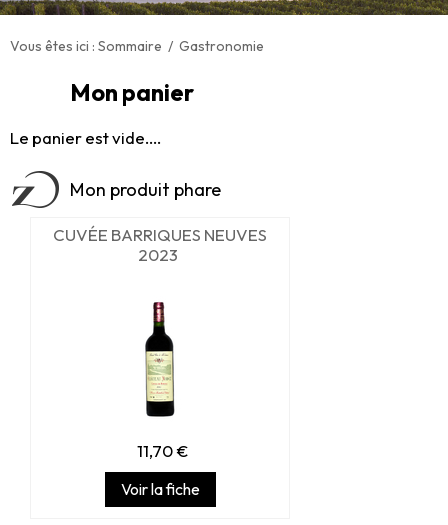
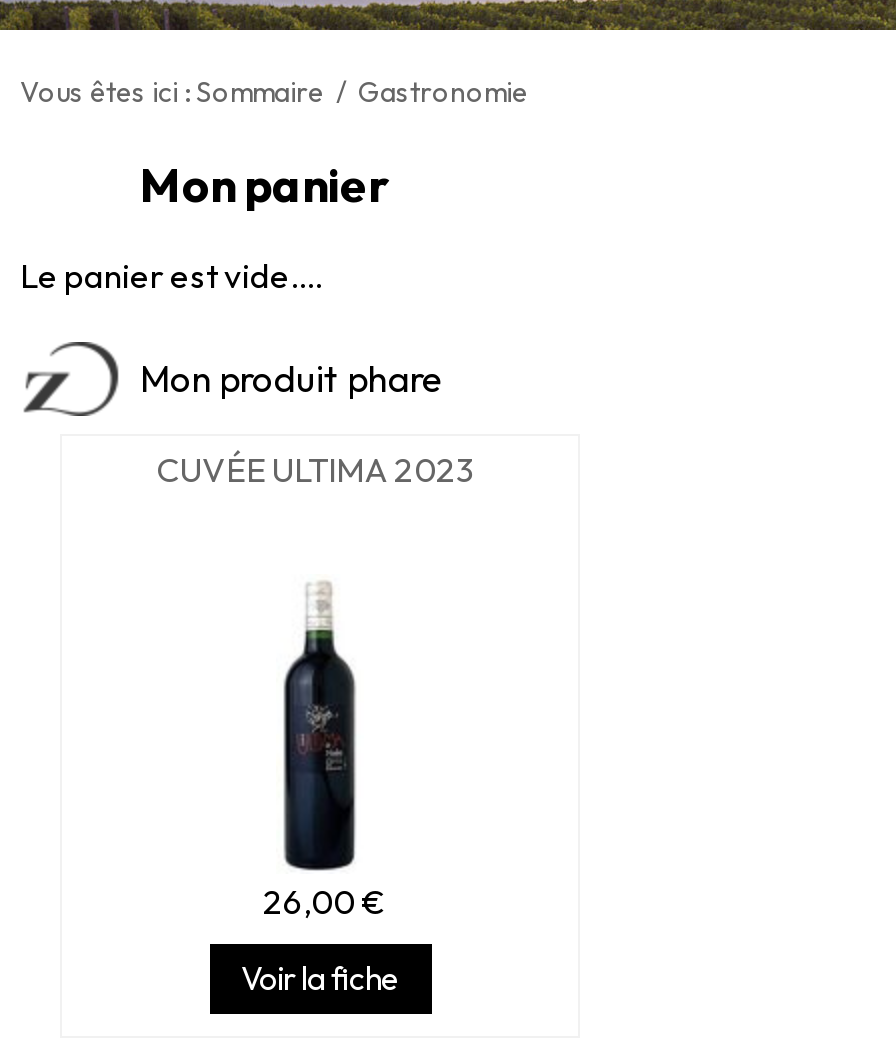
- CUVÉE BARRIQUES NEUVES
- 2023
+ CUVÉE ULTIMA 2023

- [image]
- 11,70 €
+ [image]
+ 26,00 €
